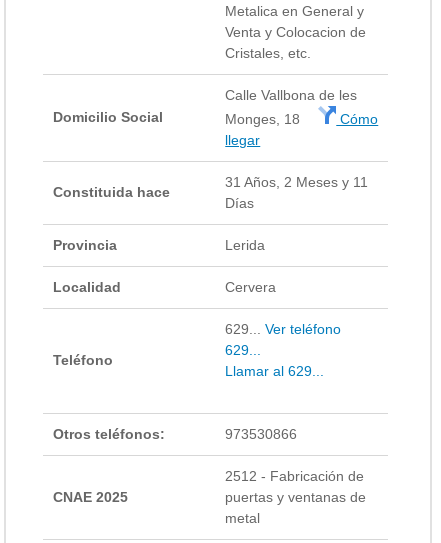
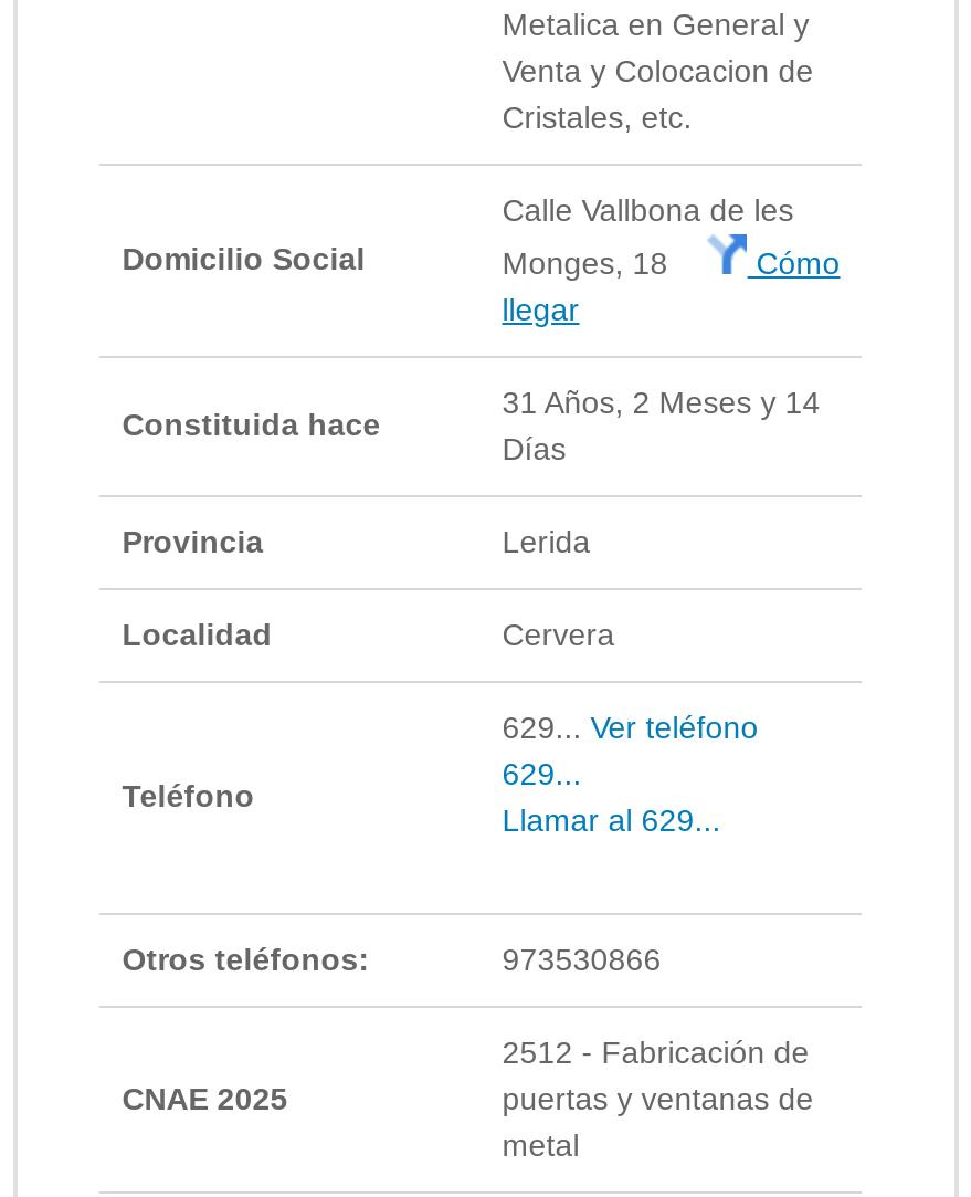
- 31 Años, 2 Meses y 11
+ 31 Años, 2 Meses y 14
